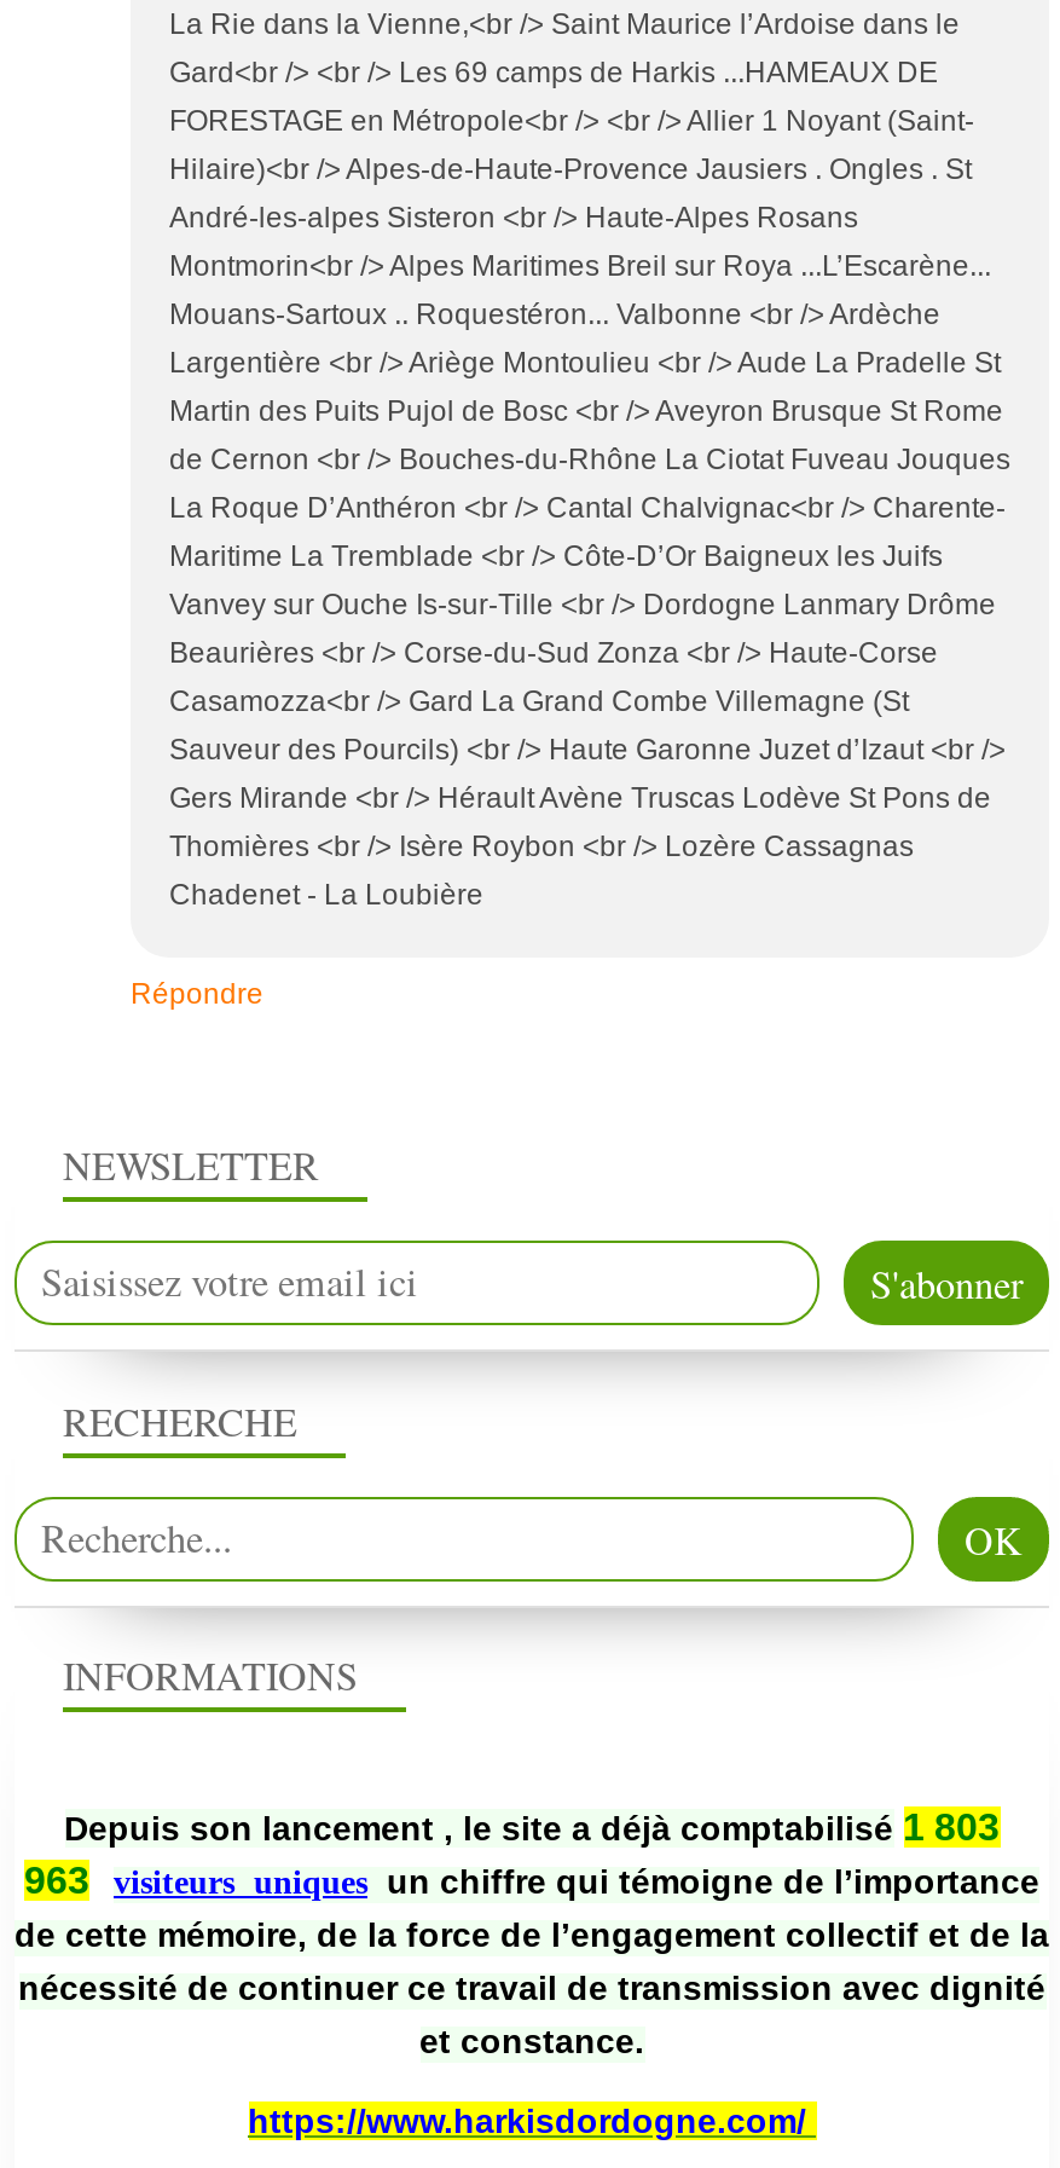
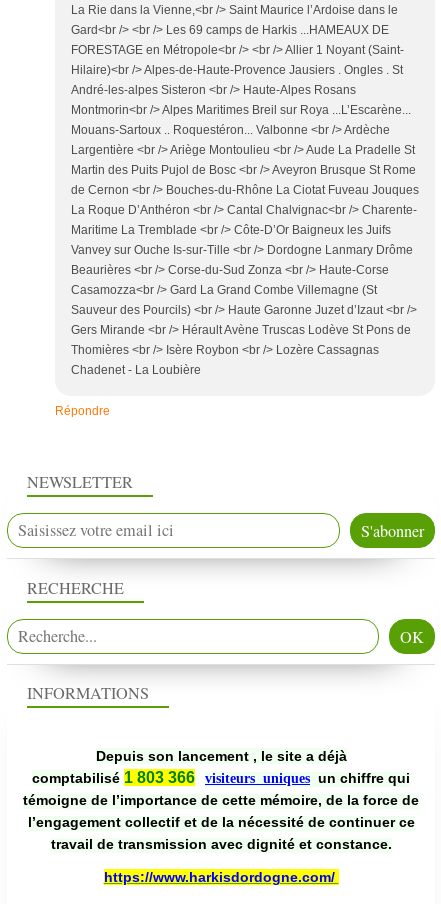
- Depuis son lancement , le site a déjà comptabilisé 1 803
- 963
- visiteurs uniques un chiffre qui témoigne de l’importance
- de cette mémoire, de la force de l’engagement collectif et de la
- nécessité de continuer ce travail de transmission avec dignité
- et constance.
+ Depuis son lancement , le site a déjà
+ comptabilisé 1 803 366
+ visiteurs uniques un chiffre qui
+ témoigne de l’importance de cette mémoire, de la force de
+ l’engagement collectif et de la nécessité de continuer ce
+ travail de transmission avec dignité et constance.
